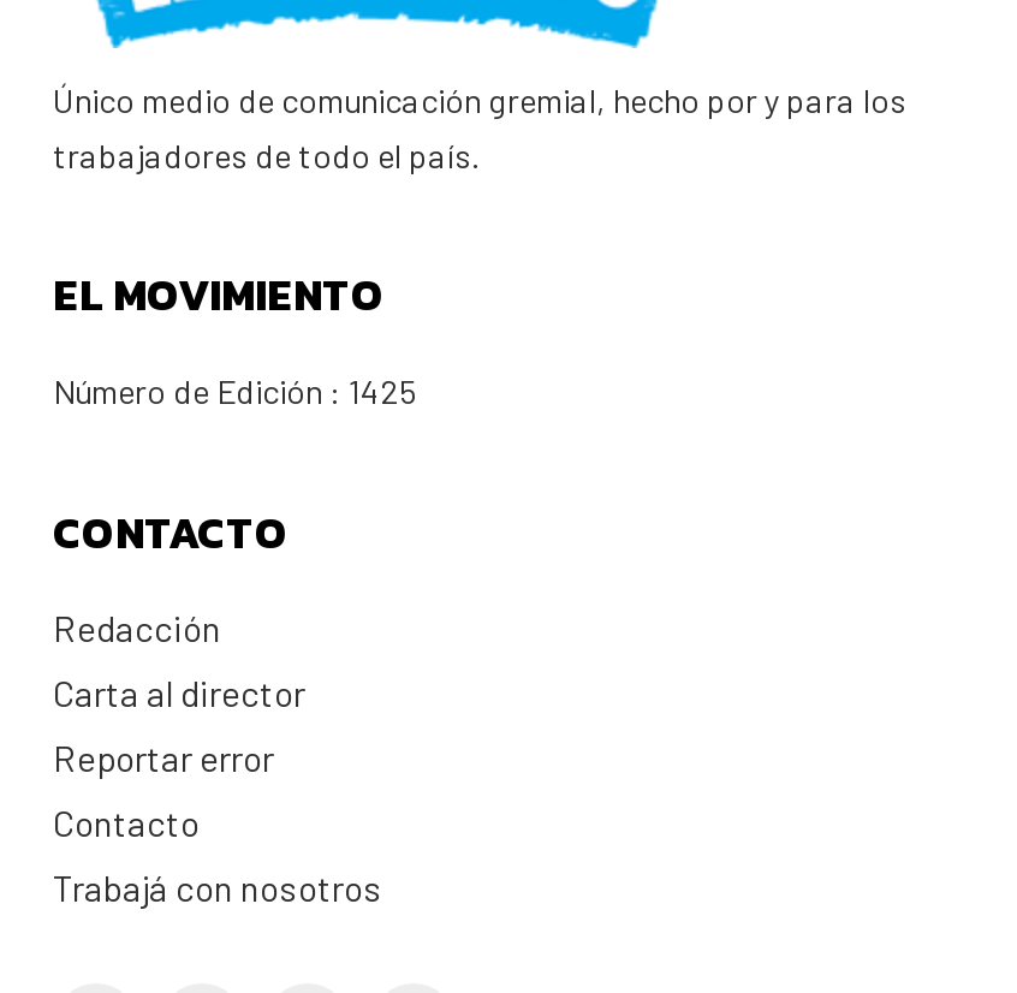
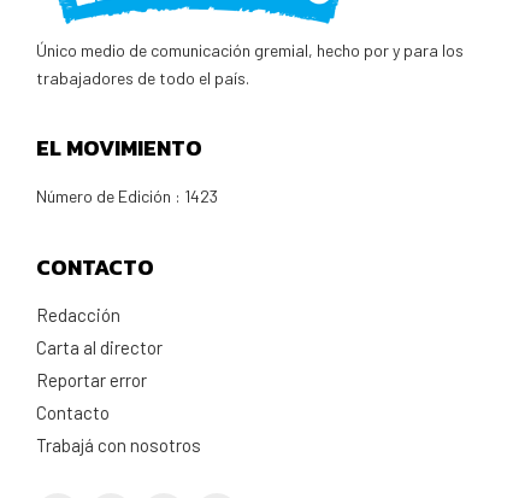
- Número de Edición : 1425
+ Número de Edición : 1423
